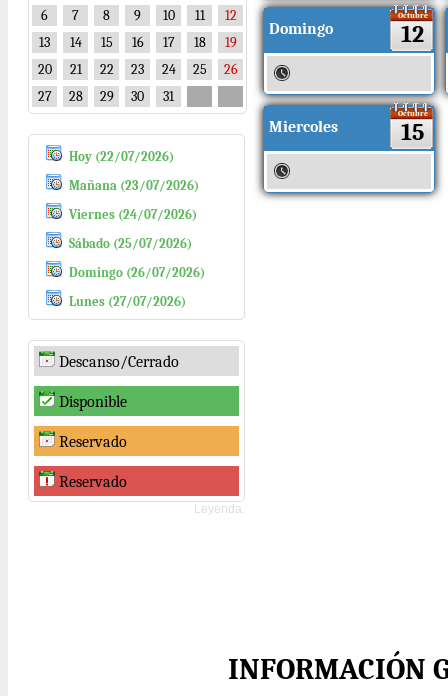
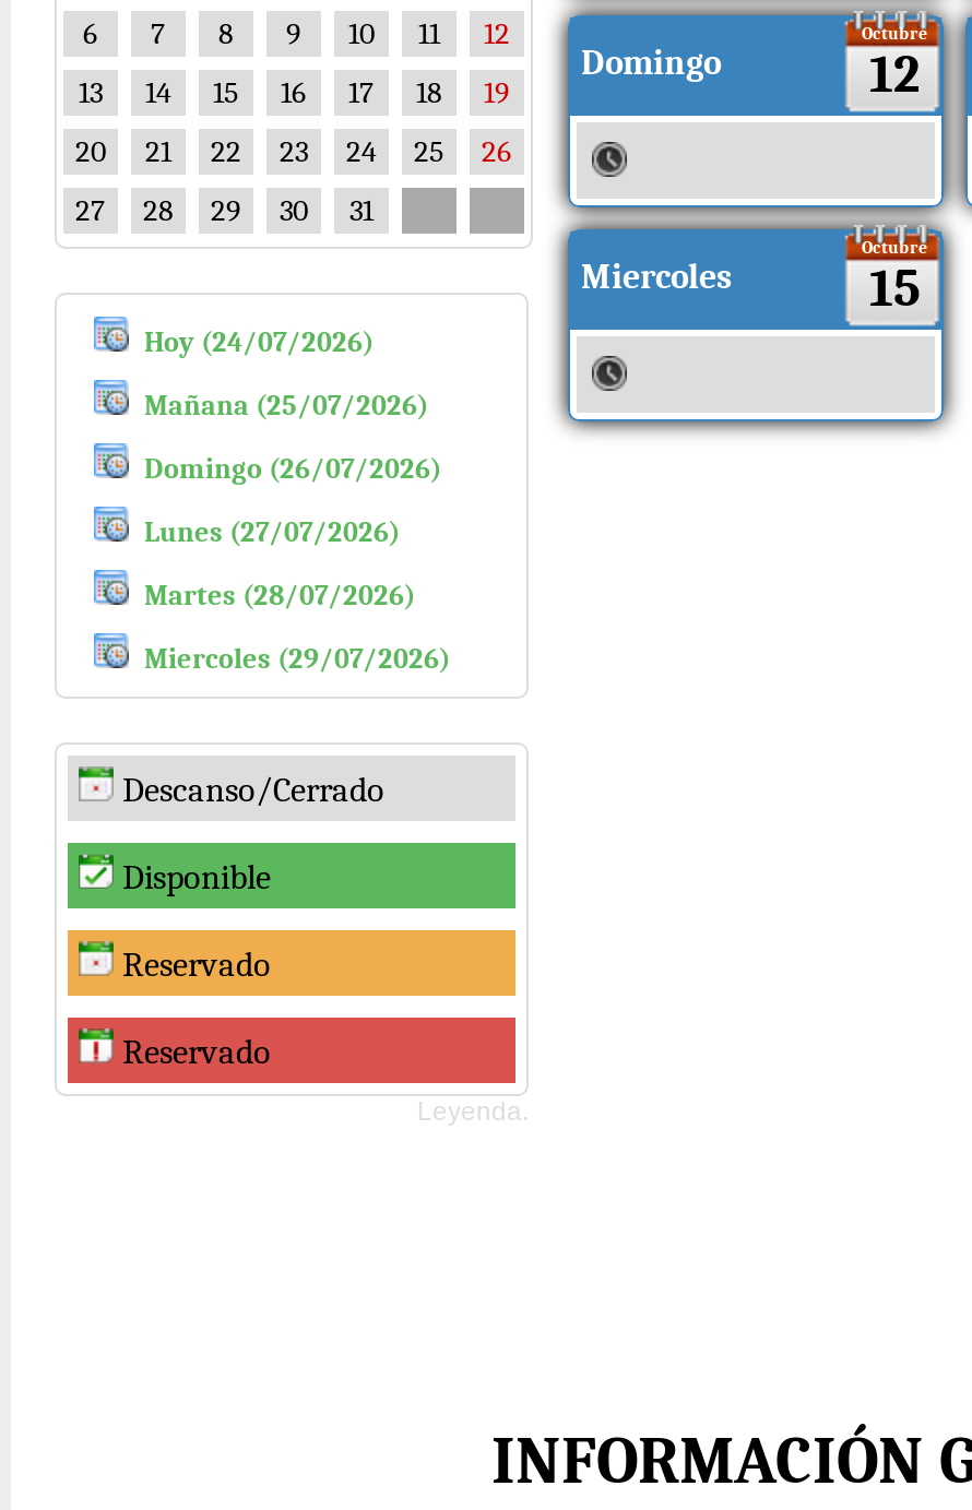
- Hoy (22/07/2026)
- Mañana (23/07/2026)
- Viernes (24/07/2026)
- Sábado (25/07/2026)
+ Hoy (24/07/2026)
+ Mañana (25/07/2026)

moved up: Domingo (26/07/2026) | Lunes (27/07/2026)

+ Martes (28/07/2026)
+ Miercoles (29/07/2026)
